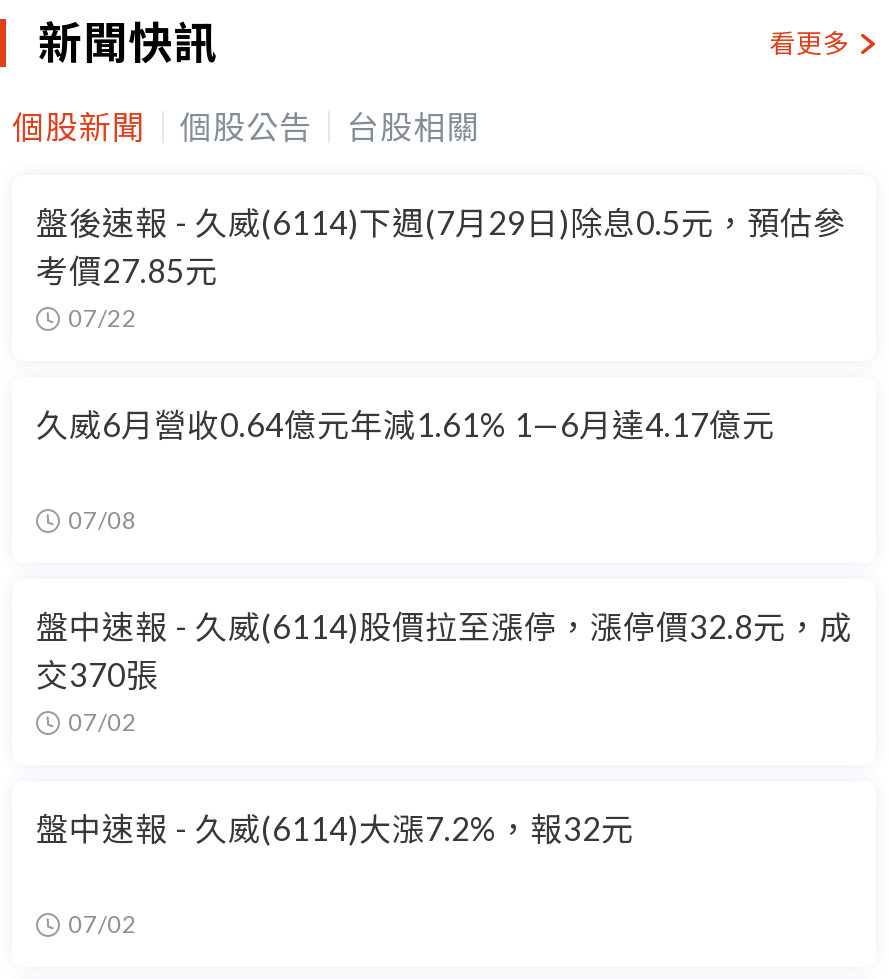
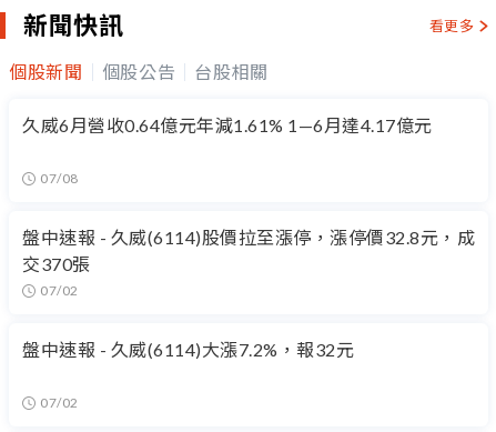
- 盤後速報 - 久威(6114)下週(7月29日)除息0.5元，預估參
- 考價27.85元
- 07/22
